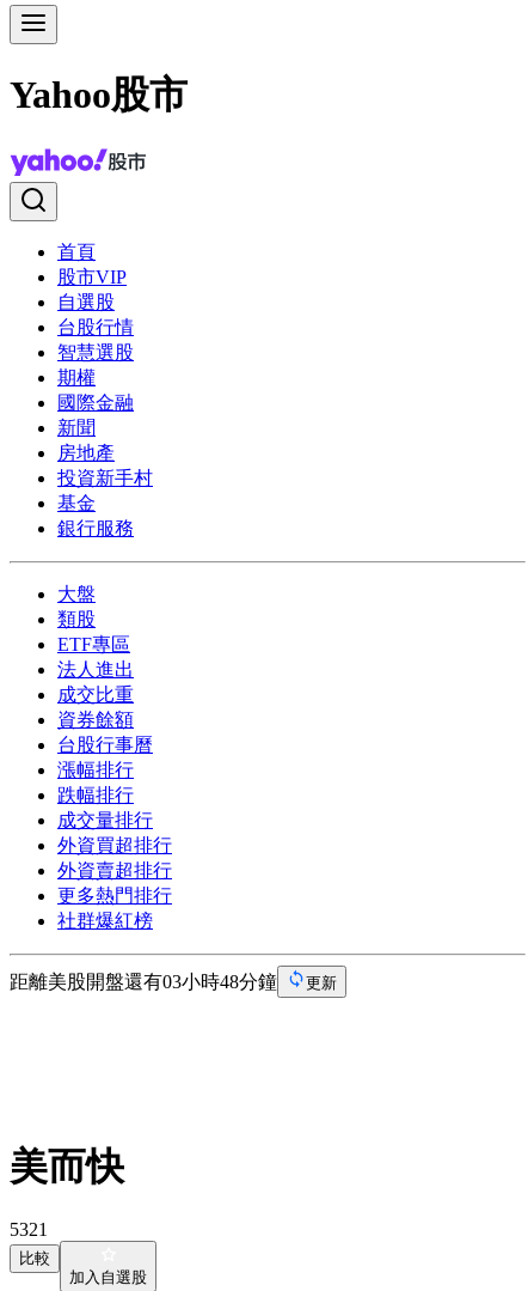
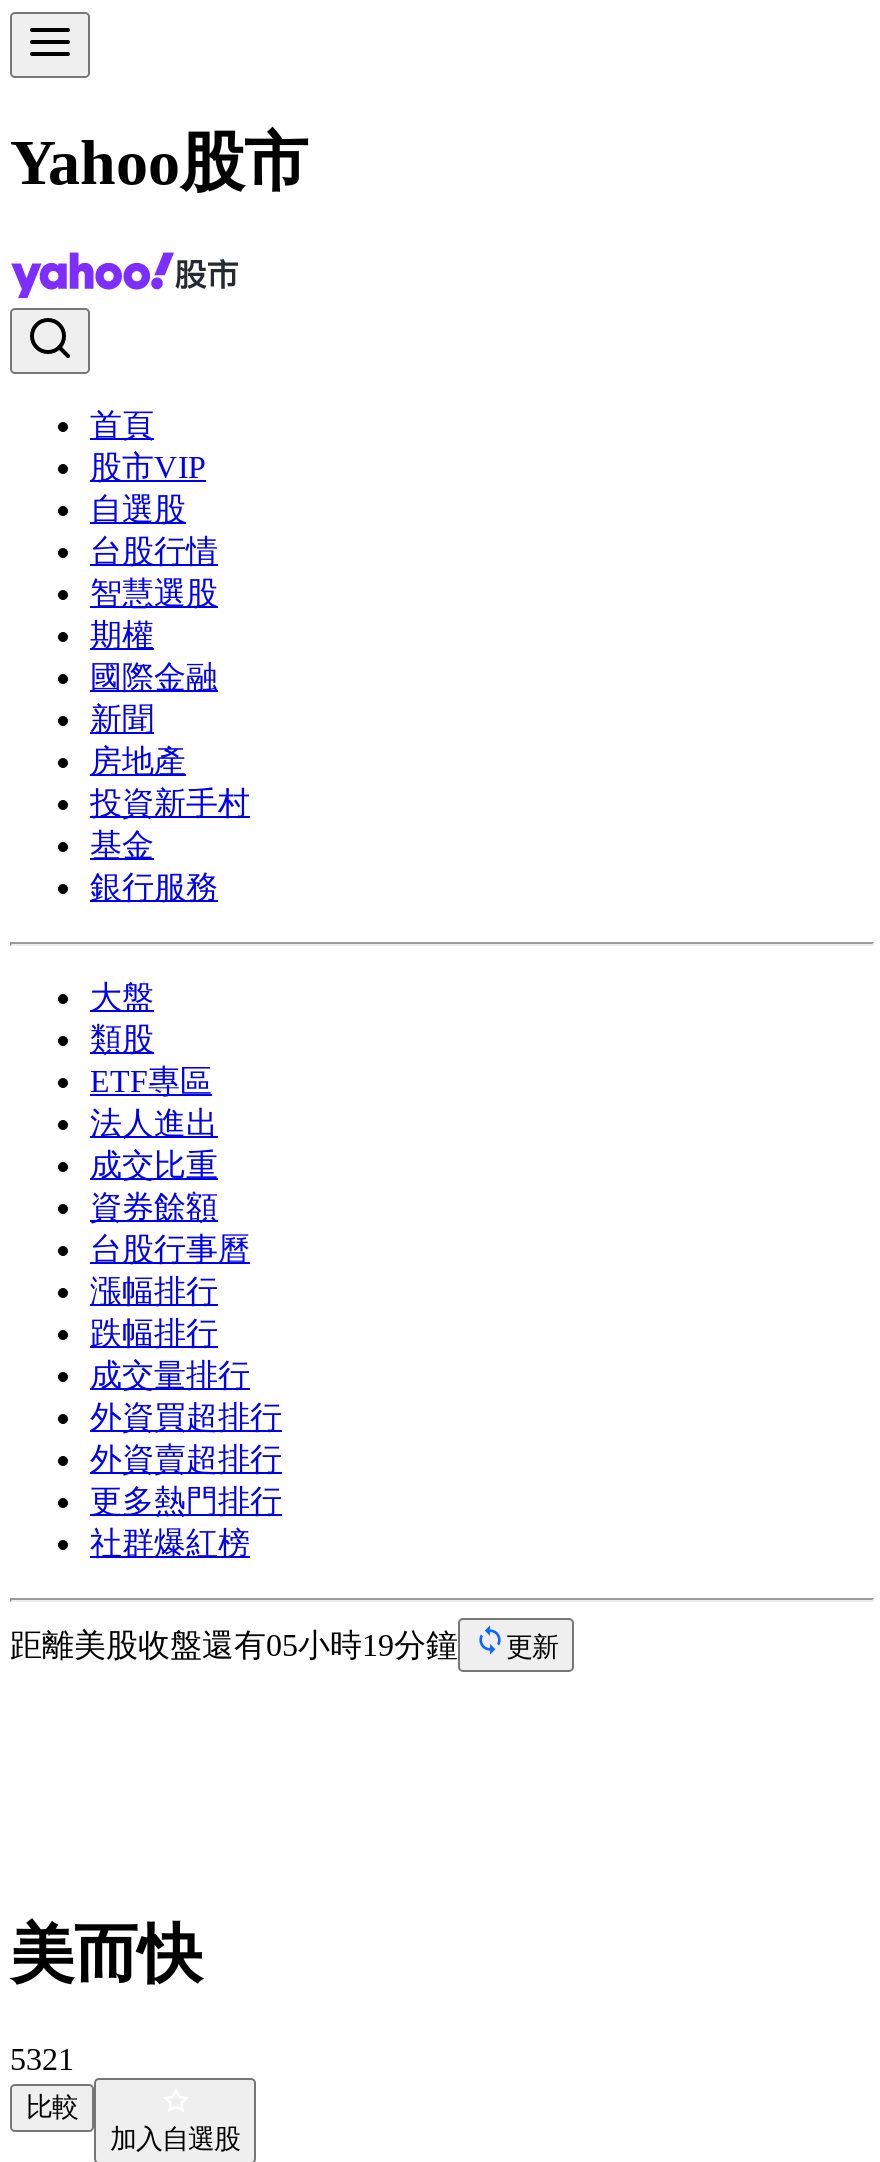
- 距離美股開盤還有03小時48分鐘
+ 距離美股收盤還有05小時19分鐘
